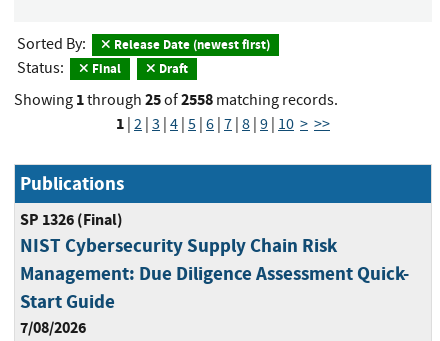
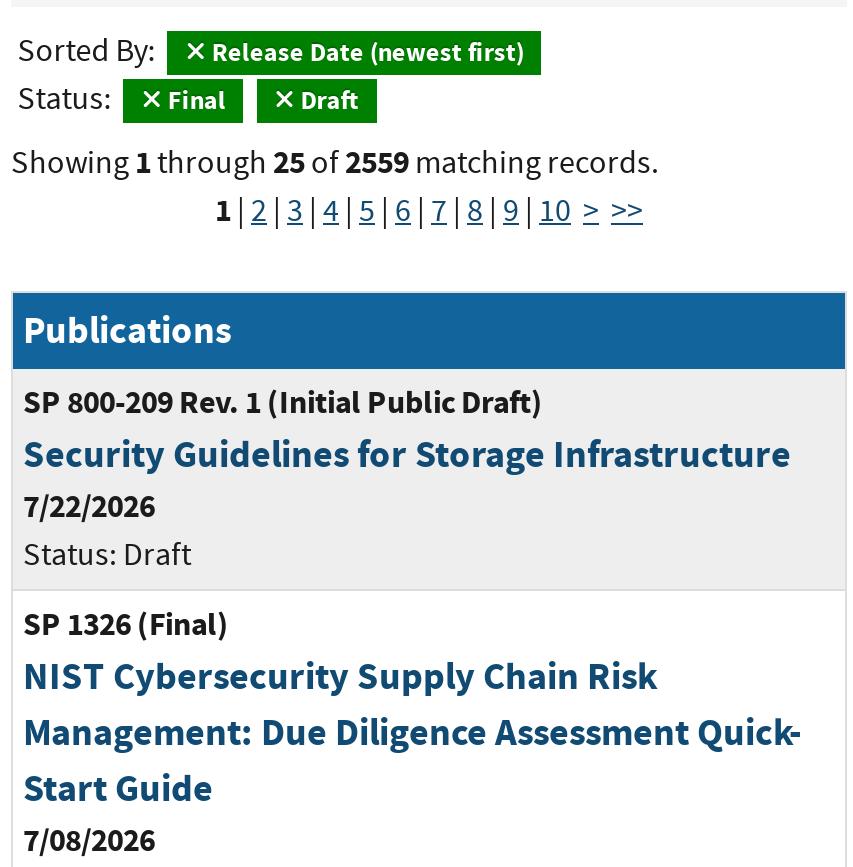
- Showing 1 through 25 of2558 matching records.
+ Showing 1 through 25 of2559 matching records.

+ SP 800-209 Rev. 1 (Initial Public Draft)
+ Security Guidelines for Storage Infrastructure
+ 7/22/2026
+ Status: Draft
